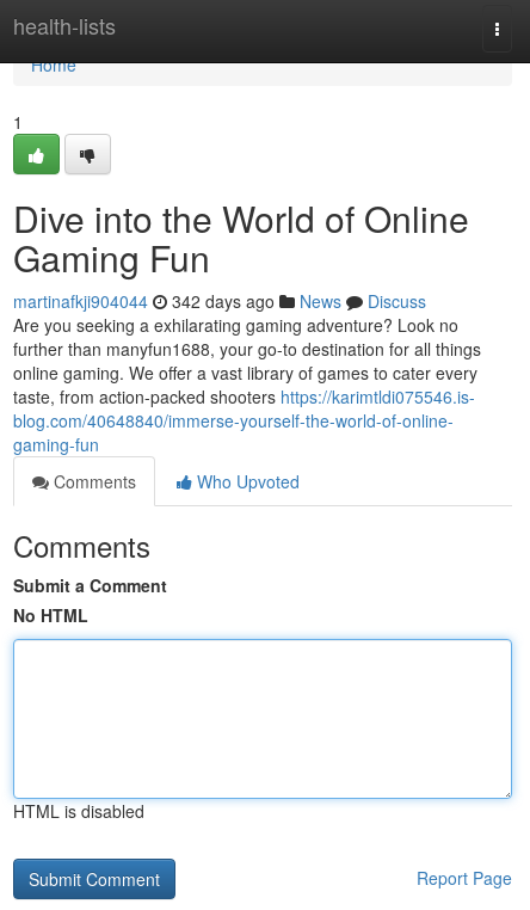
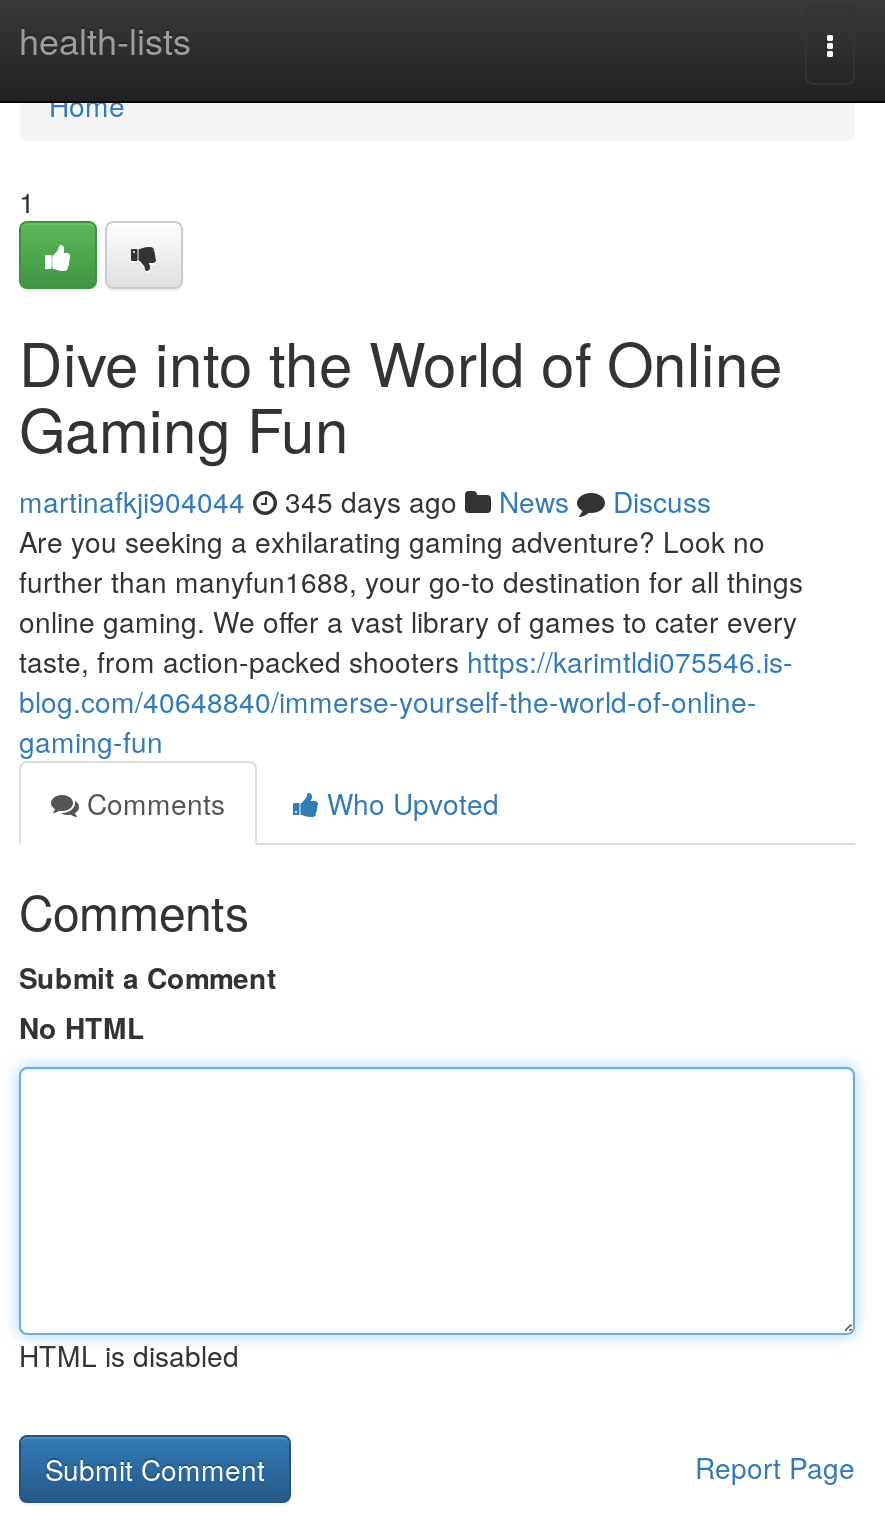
- martinafkji904044 342 days ago News Discuss
+ martinafkji904044 345 days ago News Discuss
